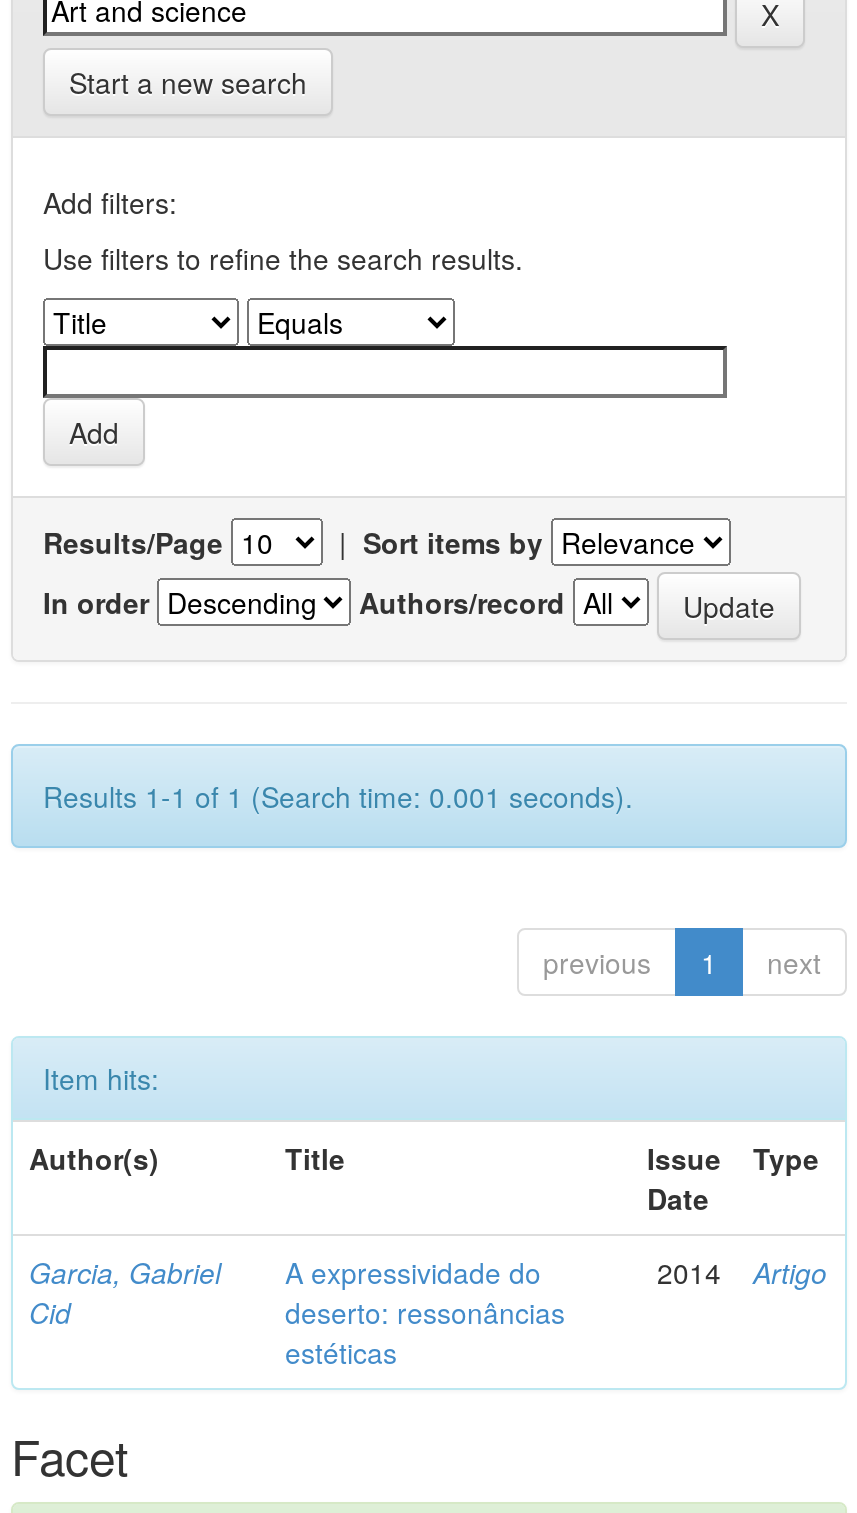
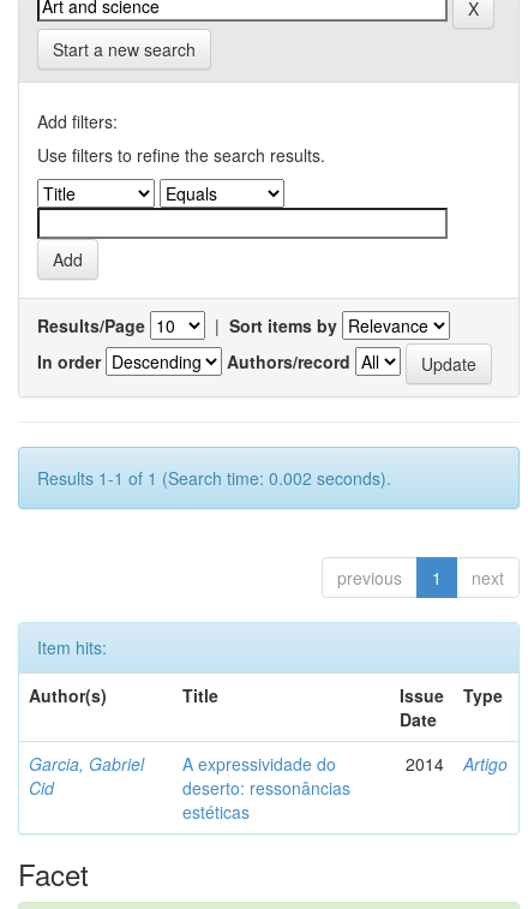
- Results 1-1 of 1 (Search time: 0.001 seconds).
+ Results 1-1 of 1 (Search time: 0.002 seconds).
